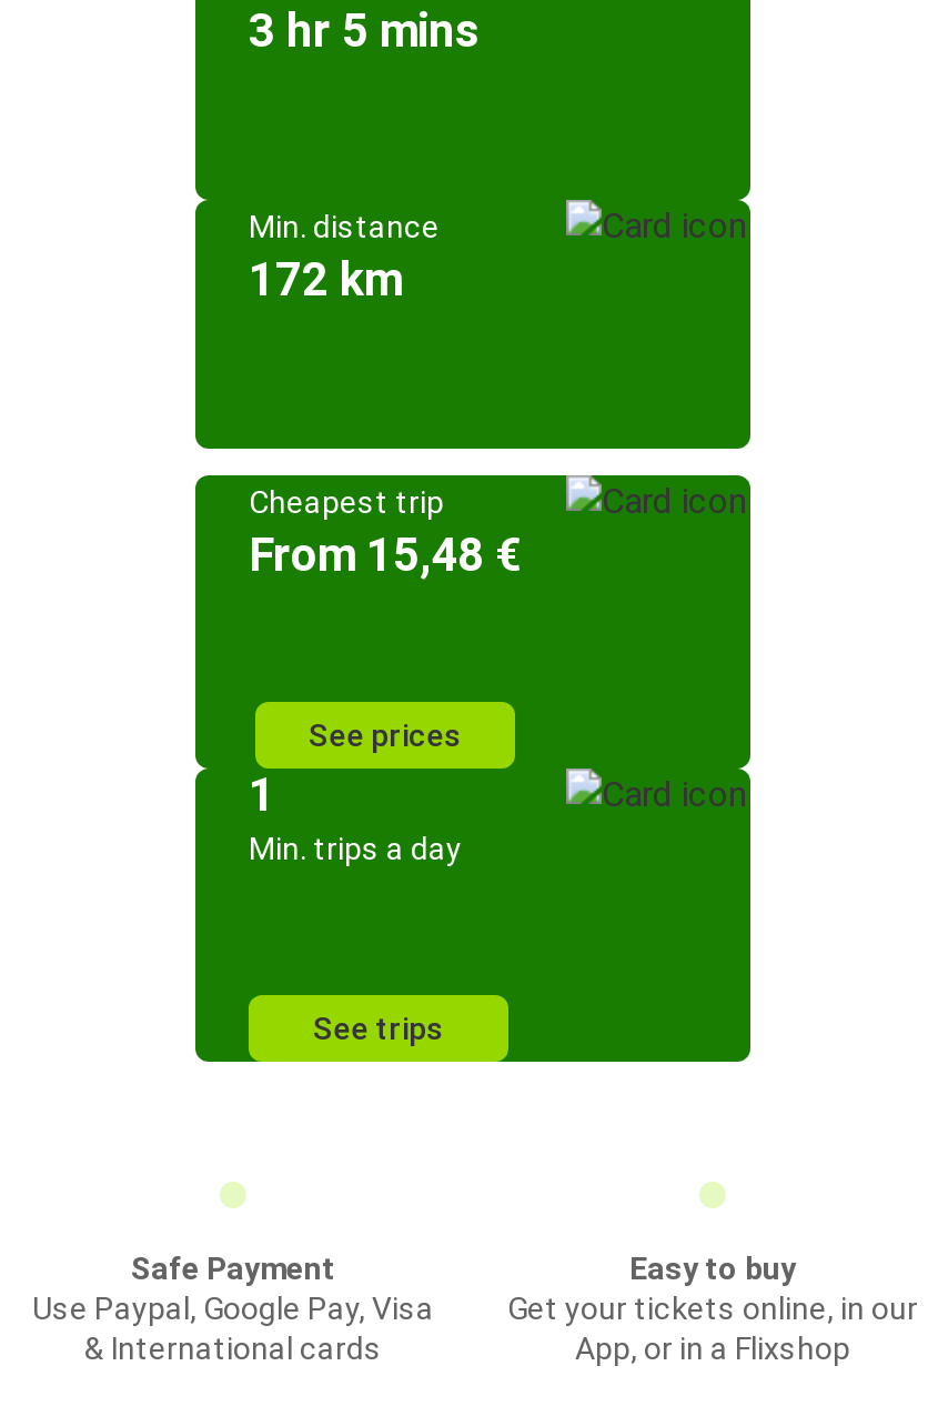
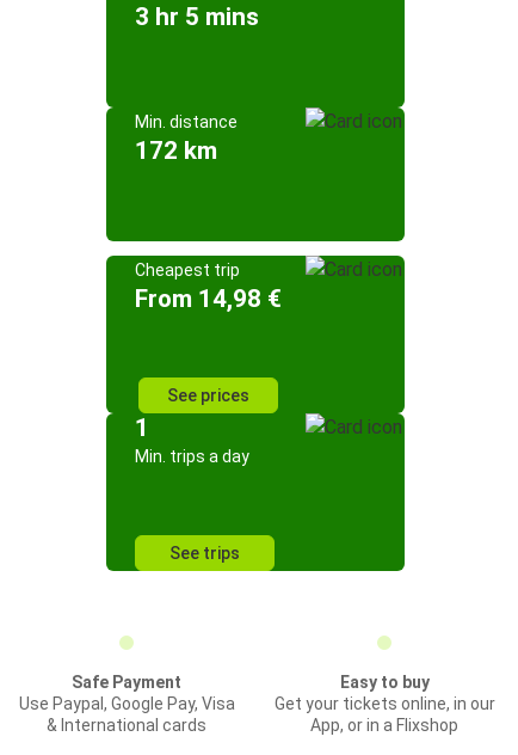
- From 15,48 €
+ From 14,98 €
